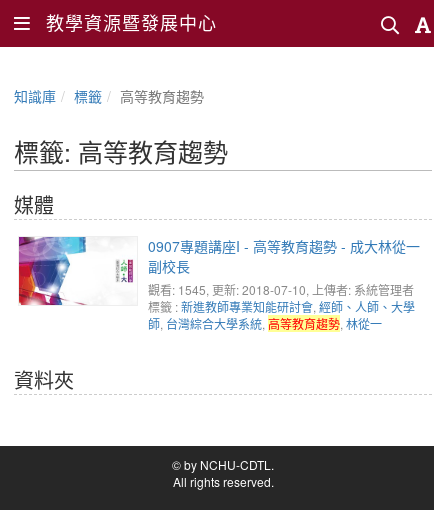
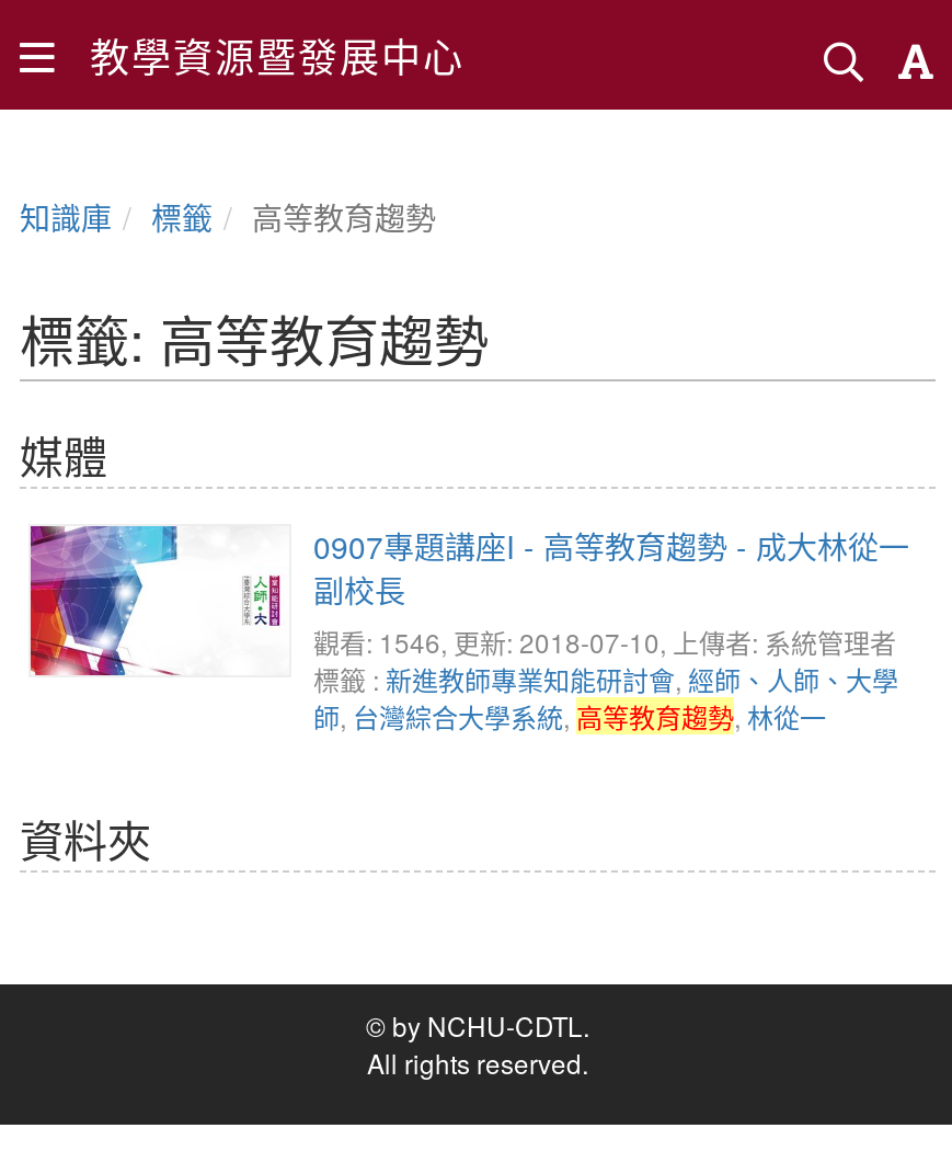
- 觀看: 1545, 更新: 2018-07-10,上傳者: 系統管理者
+ 觀看: 1546, 更新: 2018-07-10,上傳者: 系統管理者
